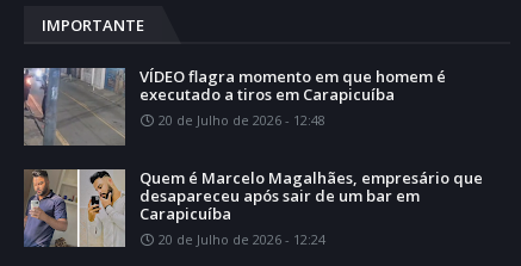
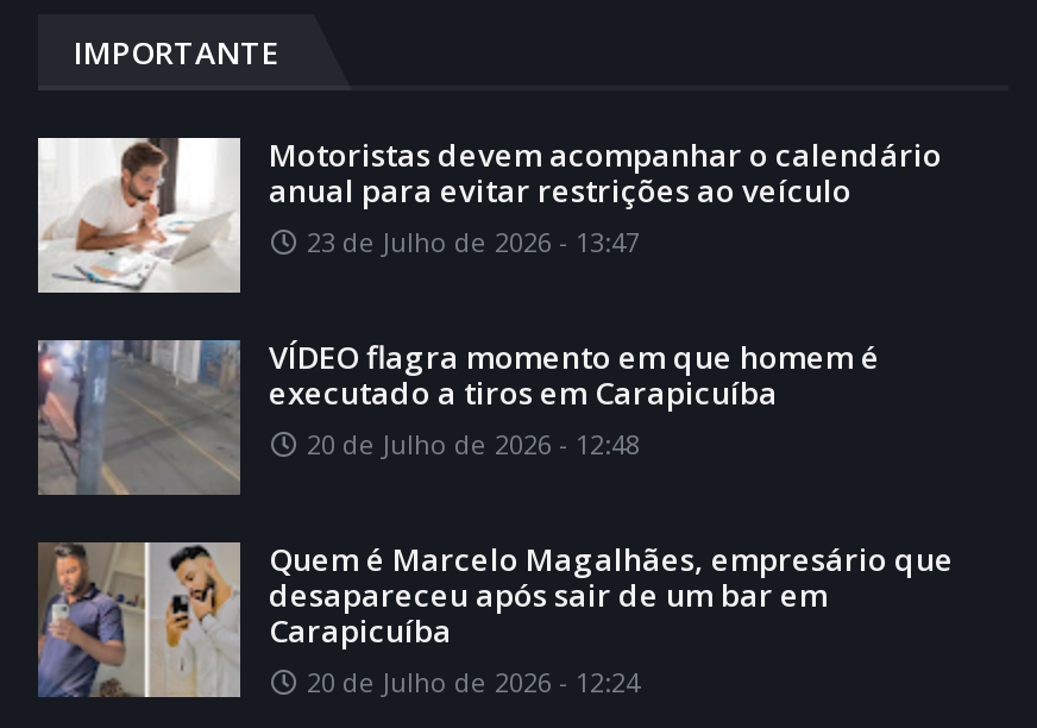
+ [image]
+ Motoristas devem acompanhar o calendário
+ anual para evitar restrições ao veículo
+ 23 de Julho de 2026 - 13:47
